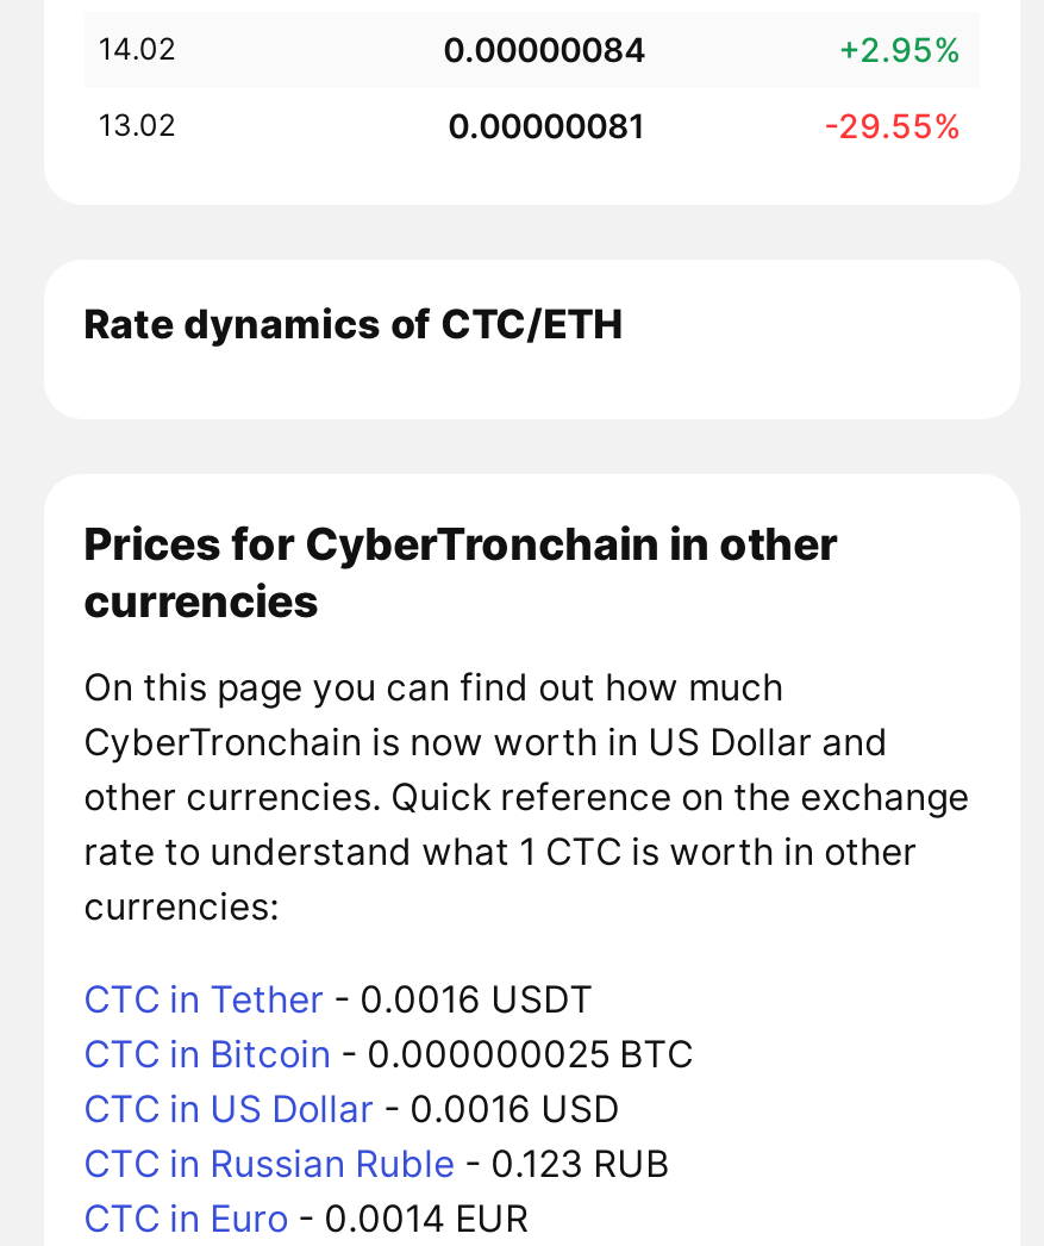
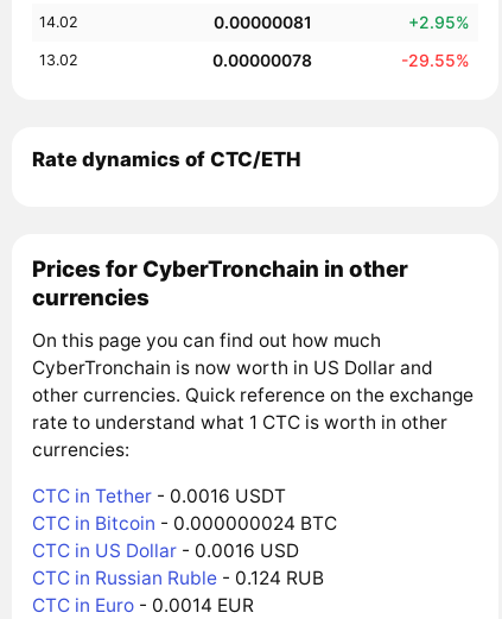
- 0.00000084
+ 0.00000081

- 0.00000081
+ 0.00000078

- CTC in Bitcoin - 0.000000025 BTC
+ CTC in Bitcoin - 0.000000024 BTC

- CTC in Russian Ruble - 0.123 RUB
+ CTC in Russian Ruble - 0.124 RUB
